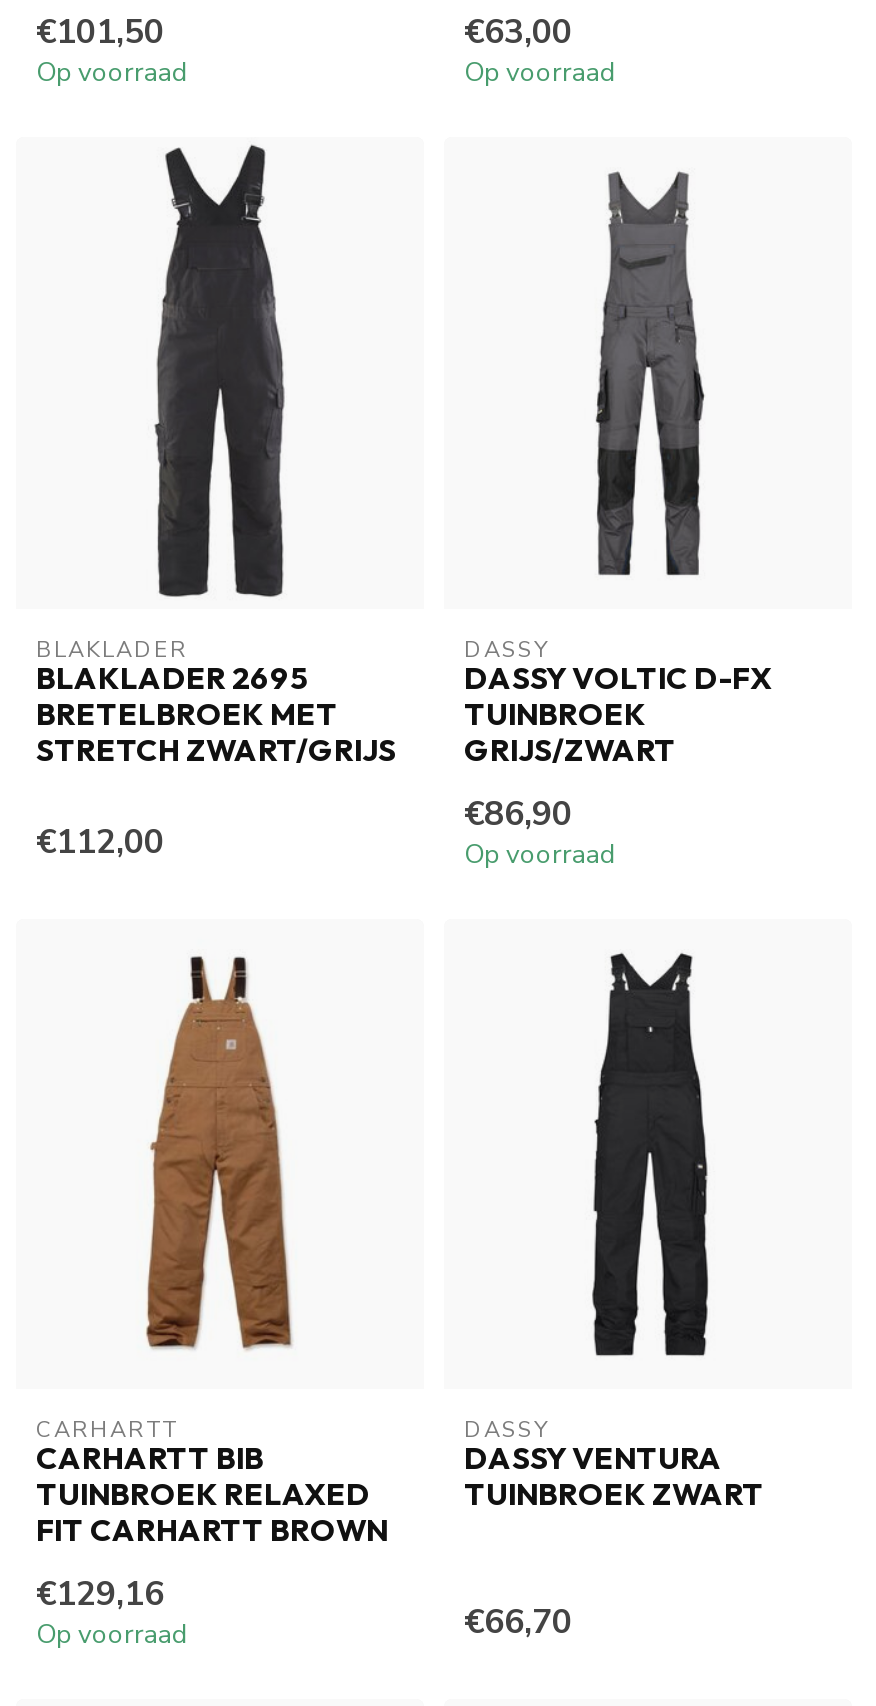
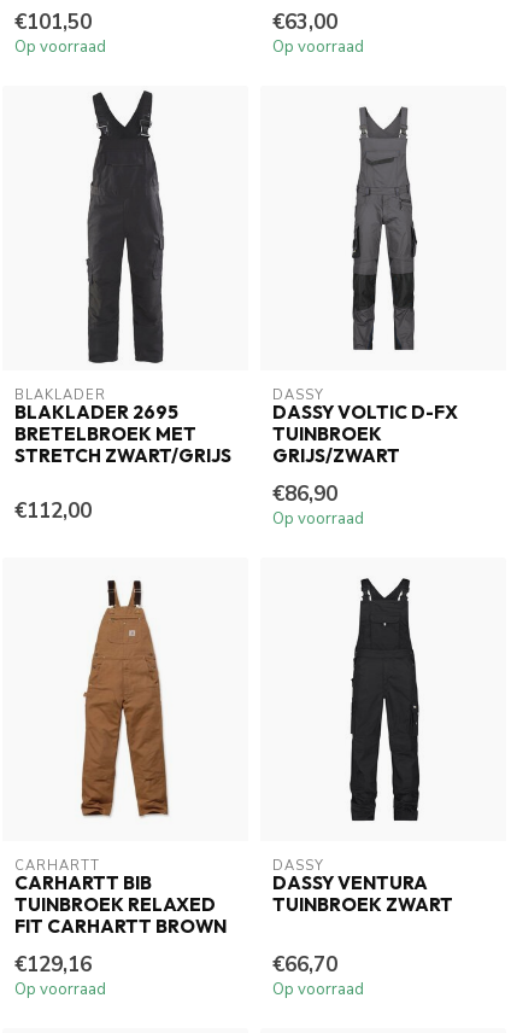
+ Op voorraad
